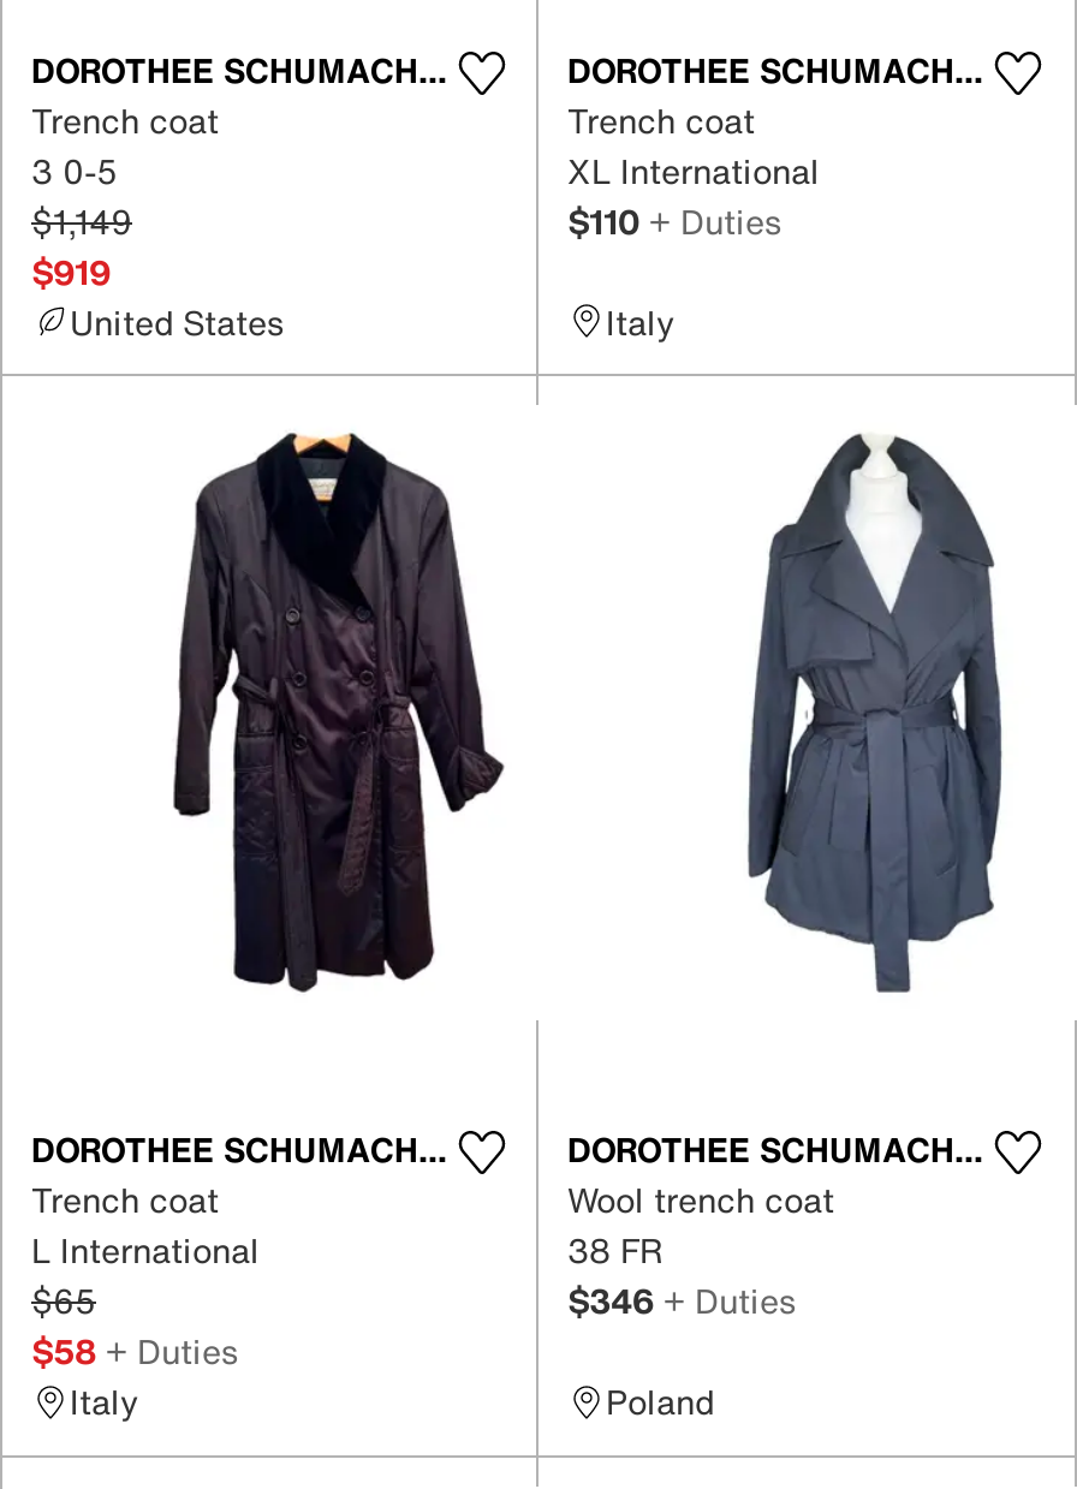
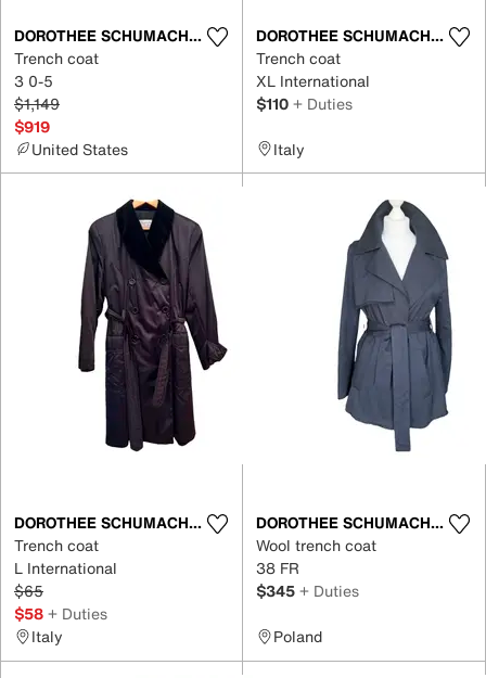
- $346 + Duties
+ $345 + Duties
